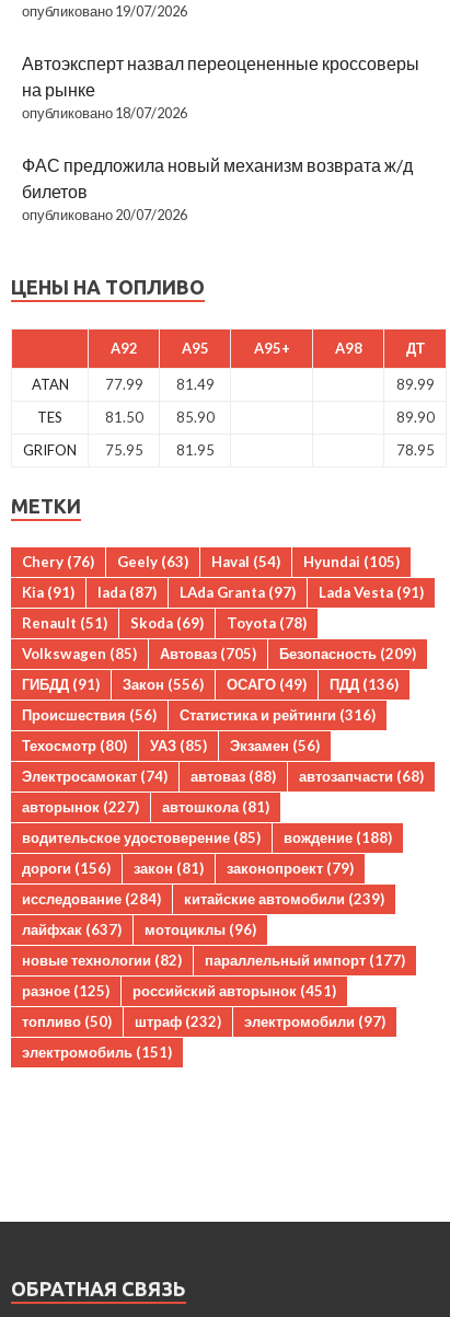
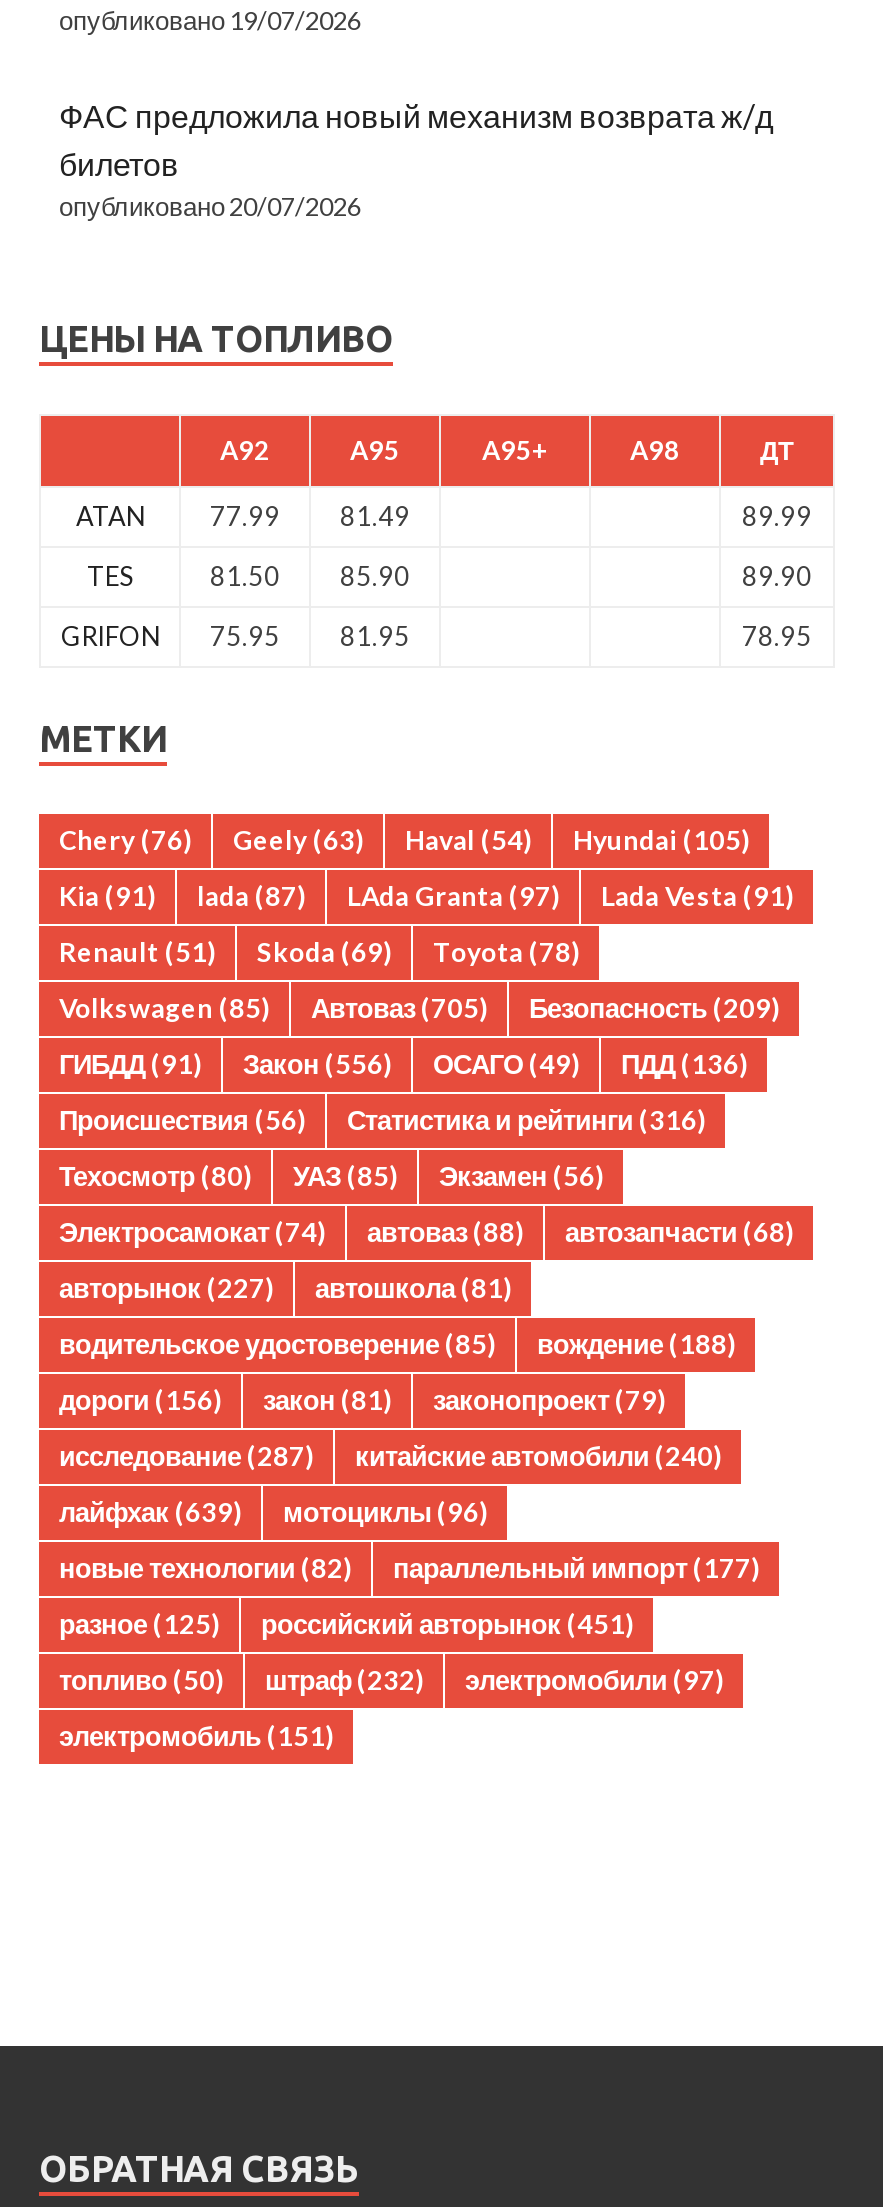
- Автоэксперт назвал переоцененные кроссоверы
- на рынке
- опубликовано 18/07/2026

- исследование (284)
+ исследование (287)

- китайские автомобили (239)
+ китайские автомобили (240)

- лайфхак (637) мотоциклы (96)
+ лайфхак (639) мотоциклы (96)
